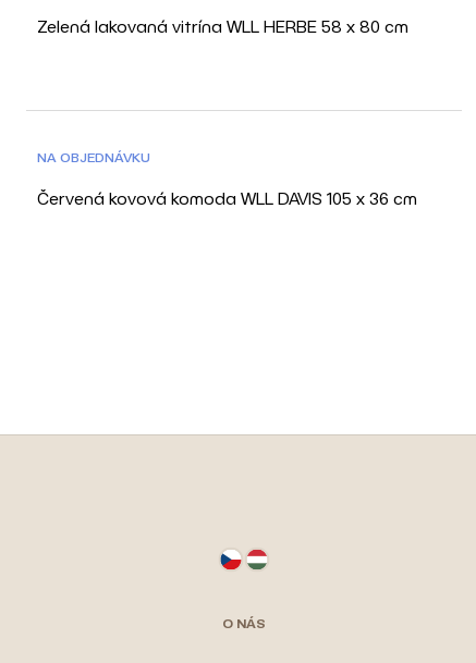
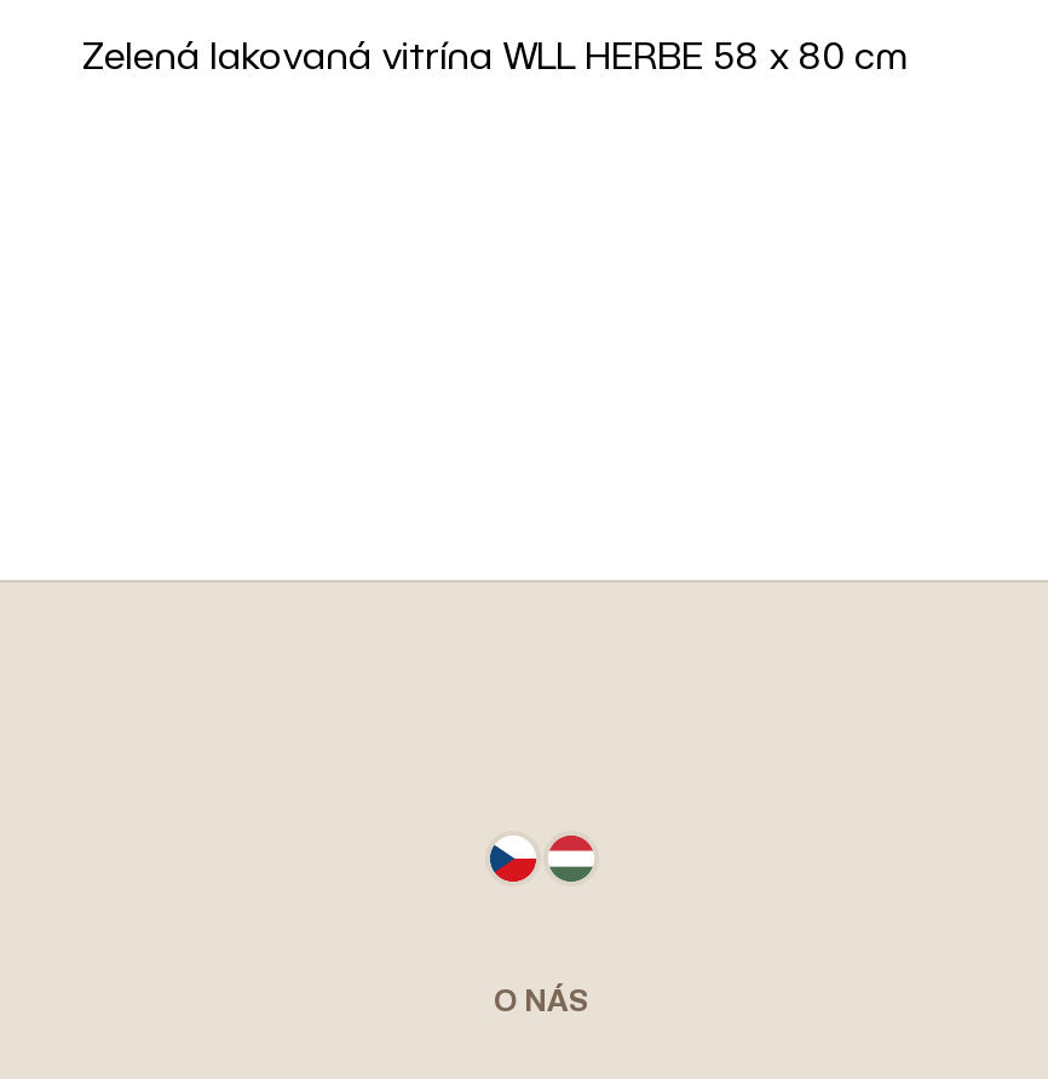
- NA OBJEDNÁVKU

- Červená kovová komoda WLL DAVIS 105 x 36 cm
